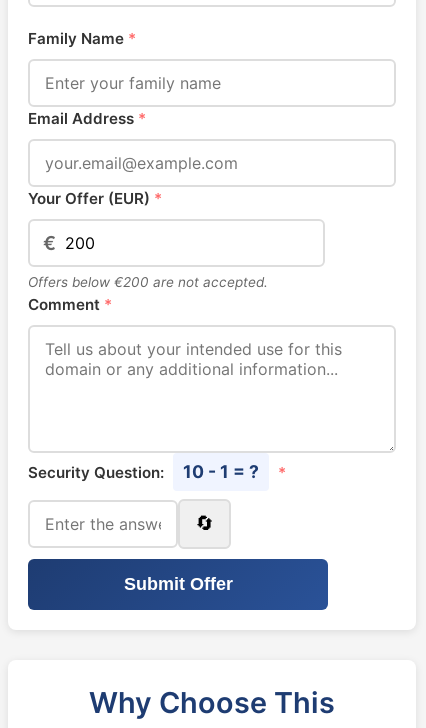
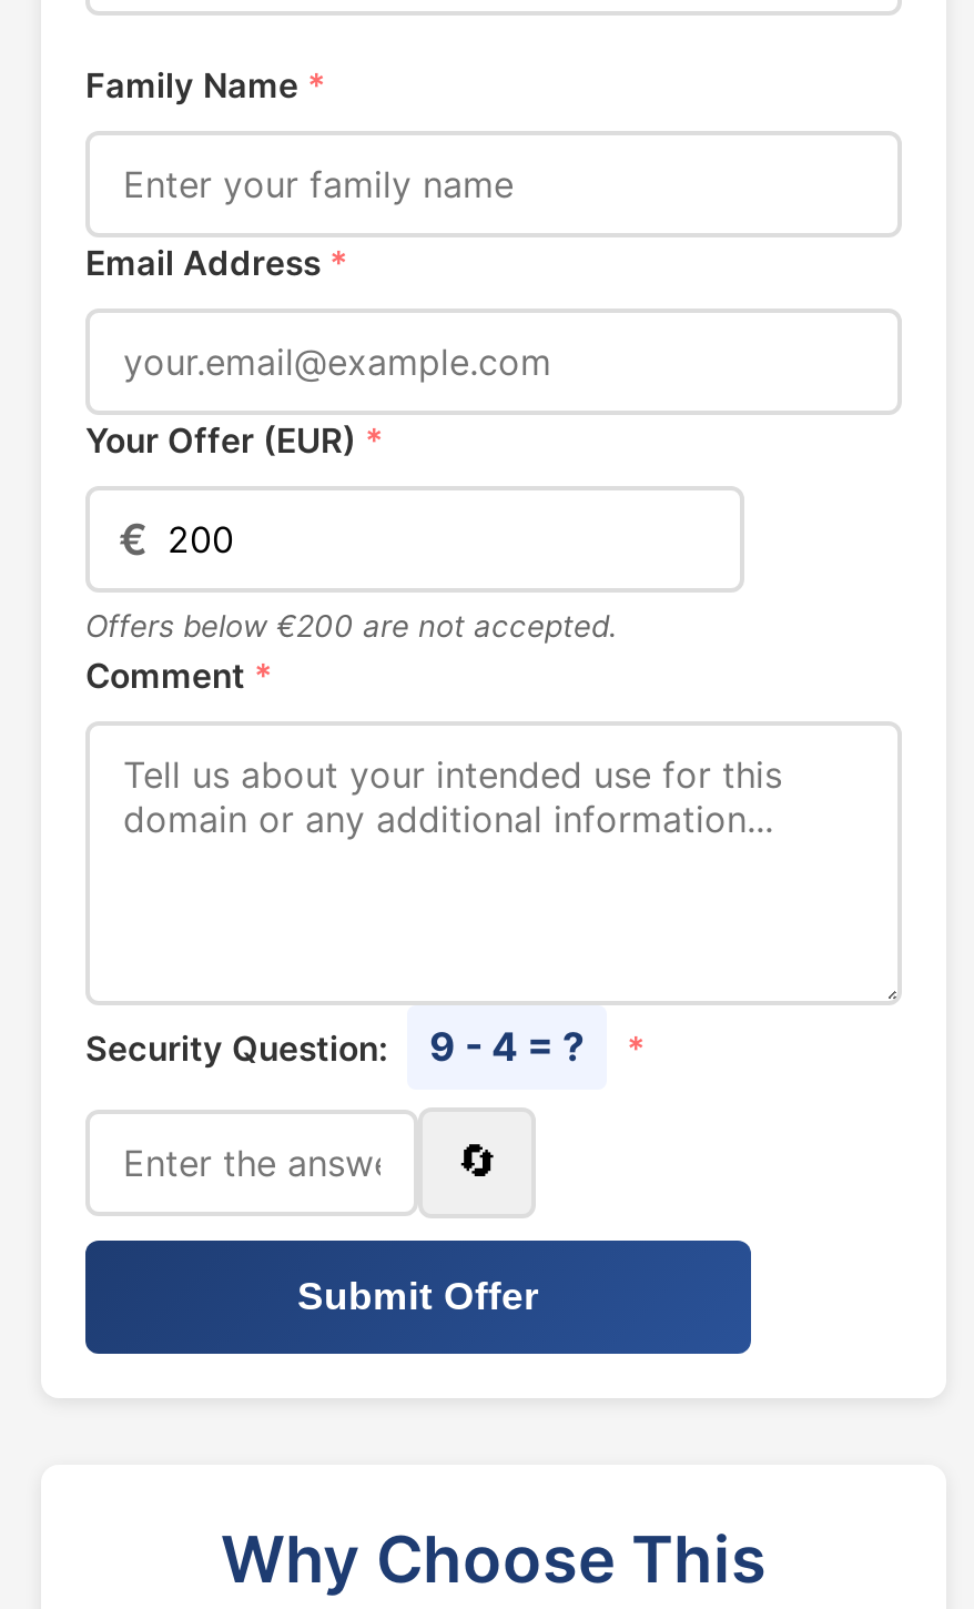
- 10 - 1 = ?
+ 9 - 4 = ?
